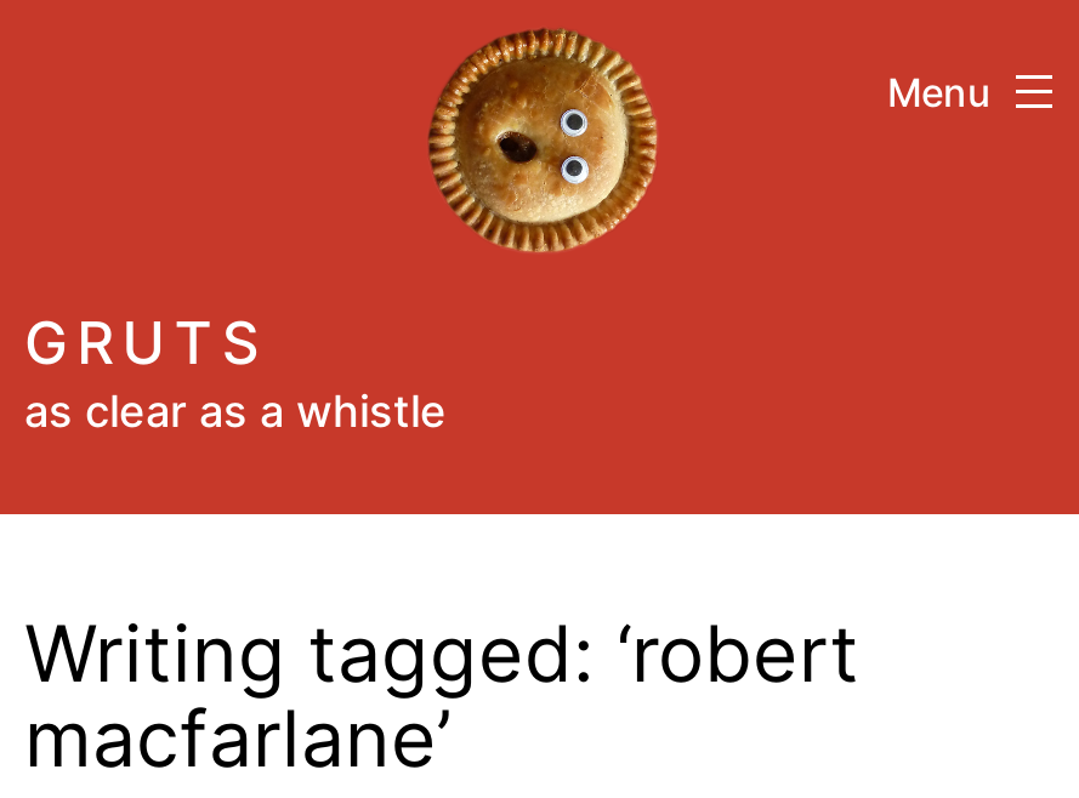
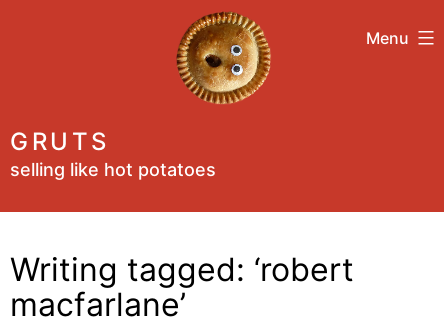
- as clear as a whistle
+ selling like hot potatoes
